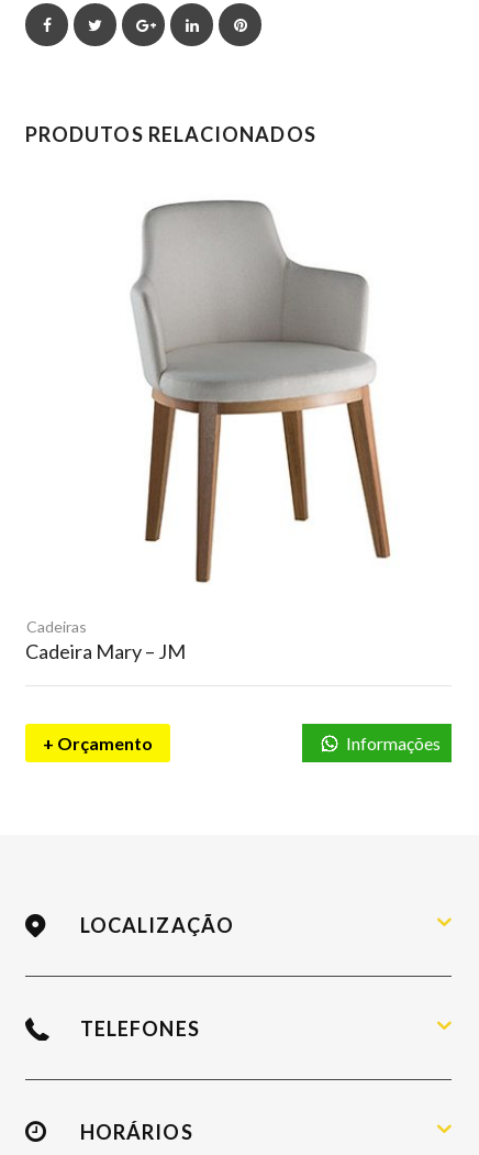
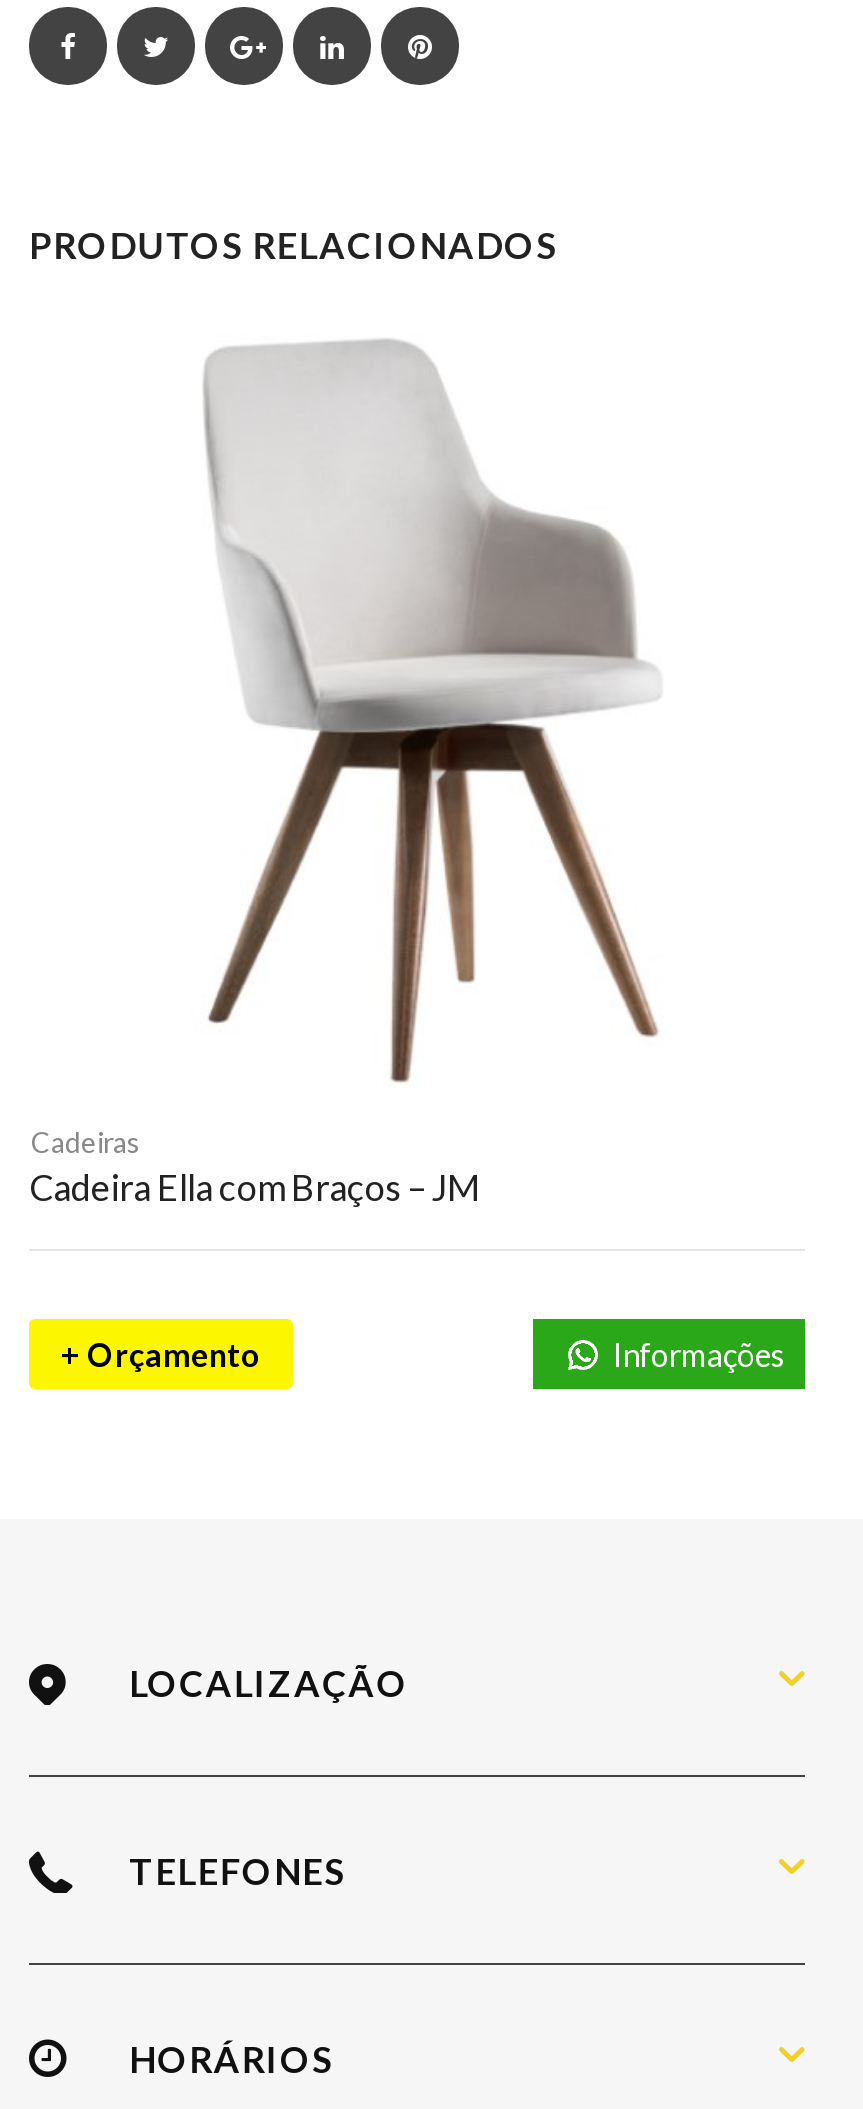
- [image]
+ [image]

- Cadeira Mary – JM
+ Cadeira Ella com Braços – JM
